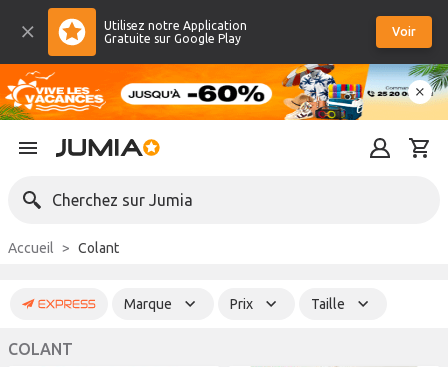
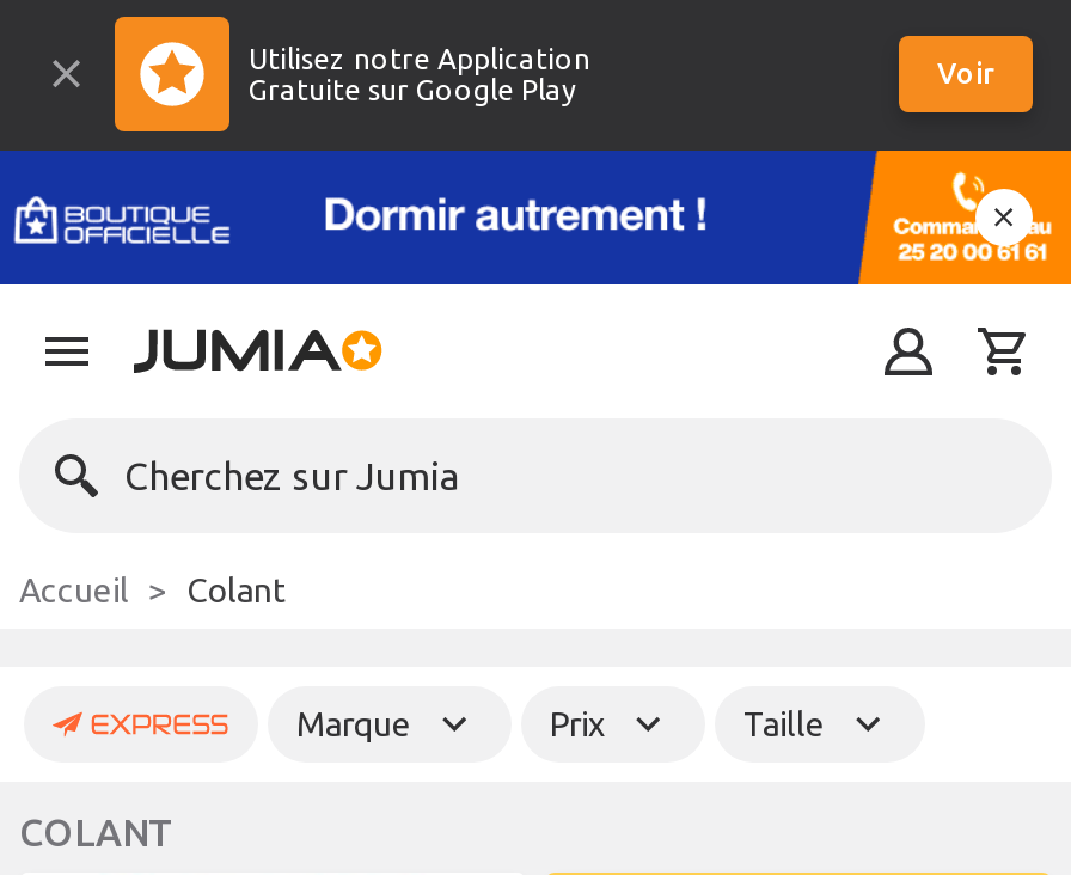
- [image]
+ [image]
